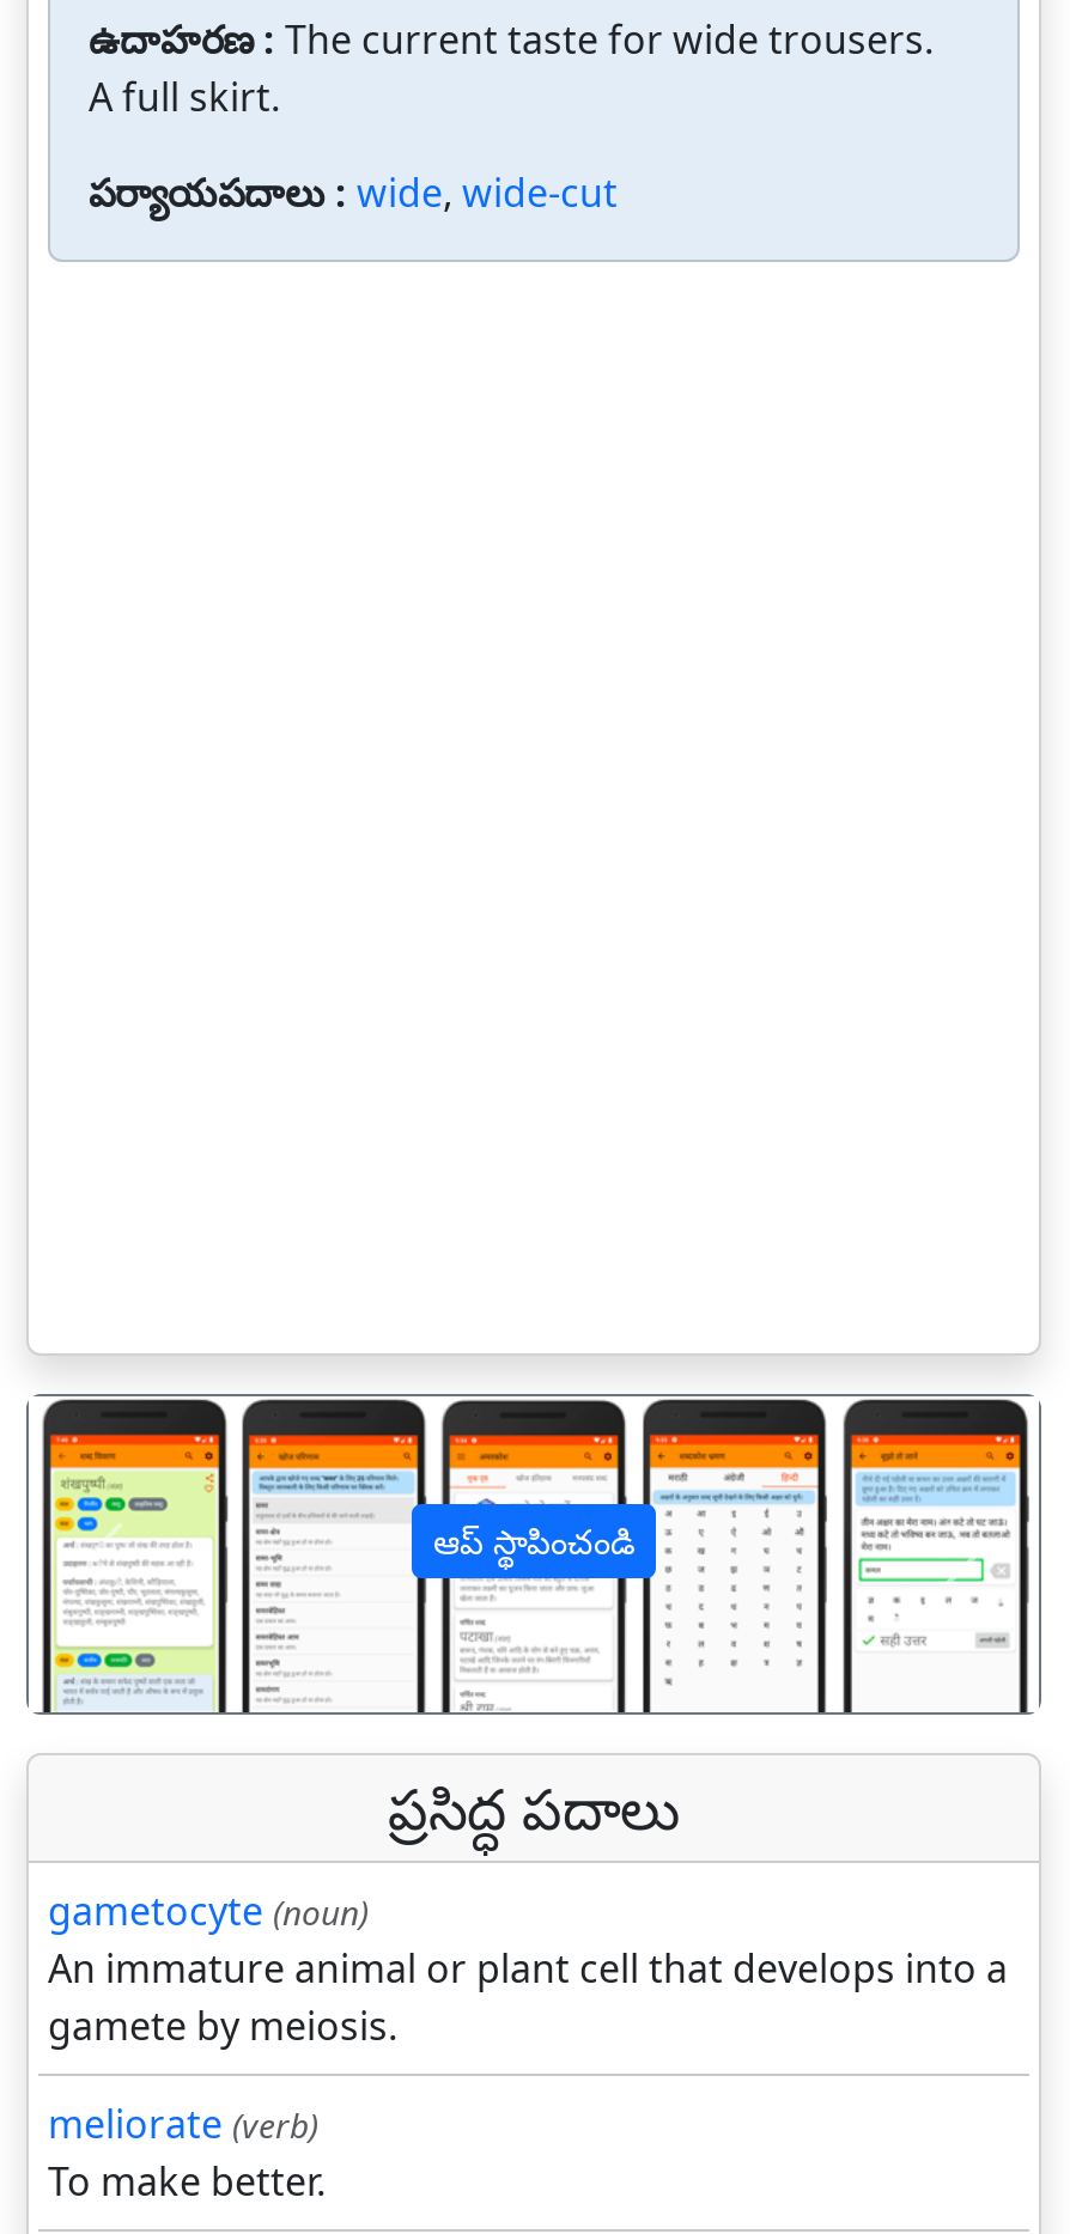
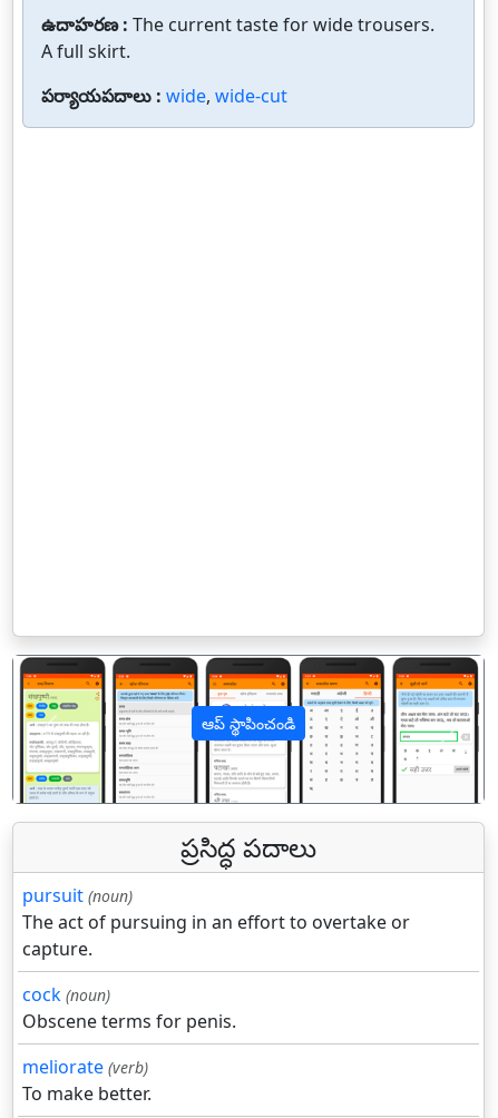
- gametocyte (noun)
- An immature animal or plant cell that develops into a
- gamete by meiosis.
+ pursuit (noun)
+ The act of pursuing in an effort to overtake or
+ capture.
+ cock (noun)
+ Obscene terms for penis.
